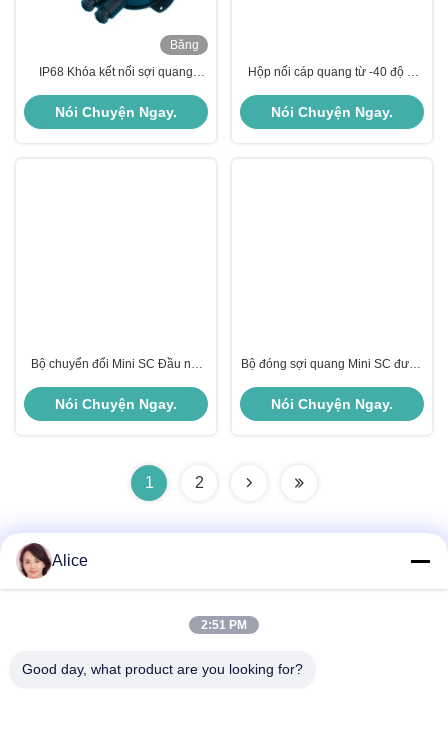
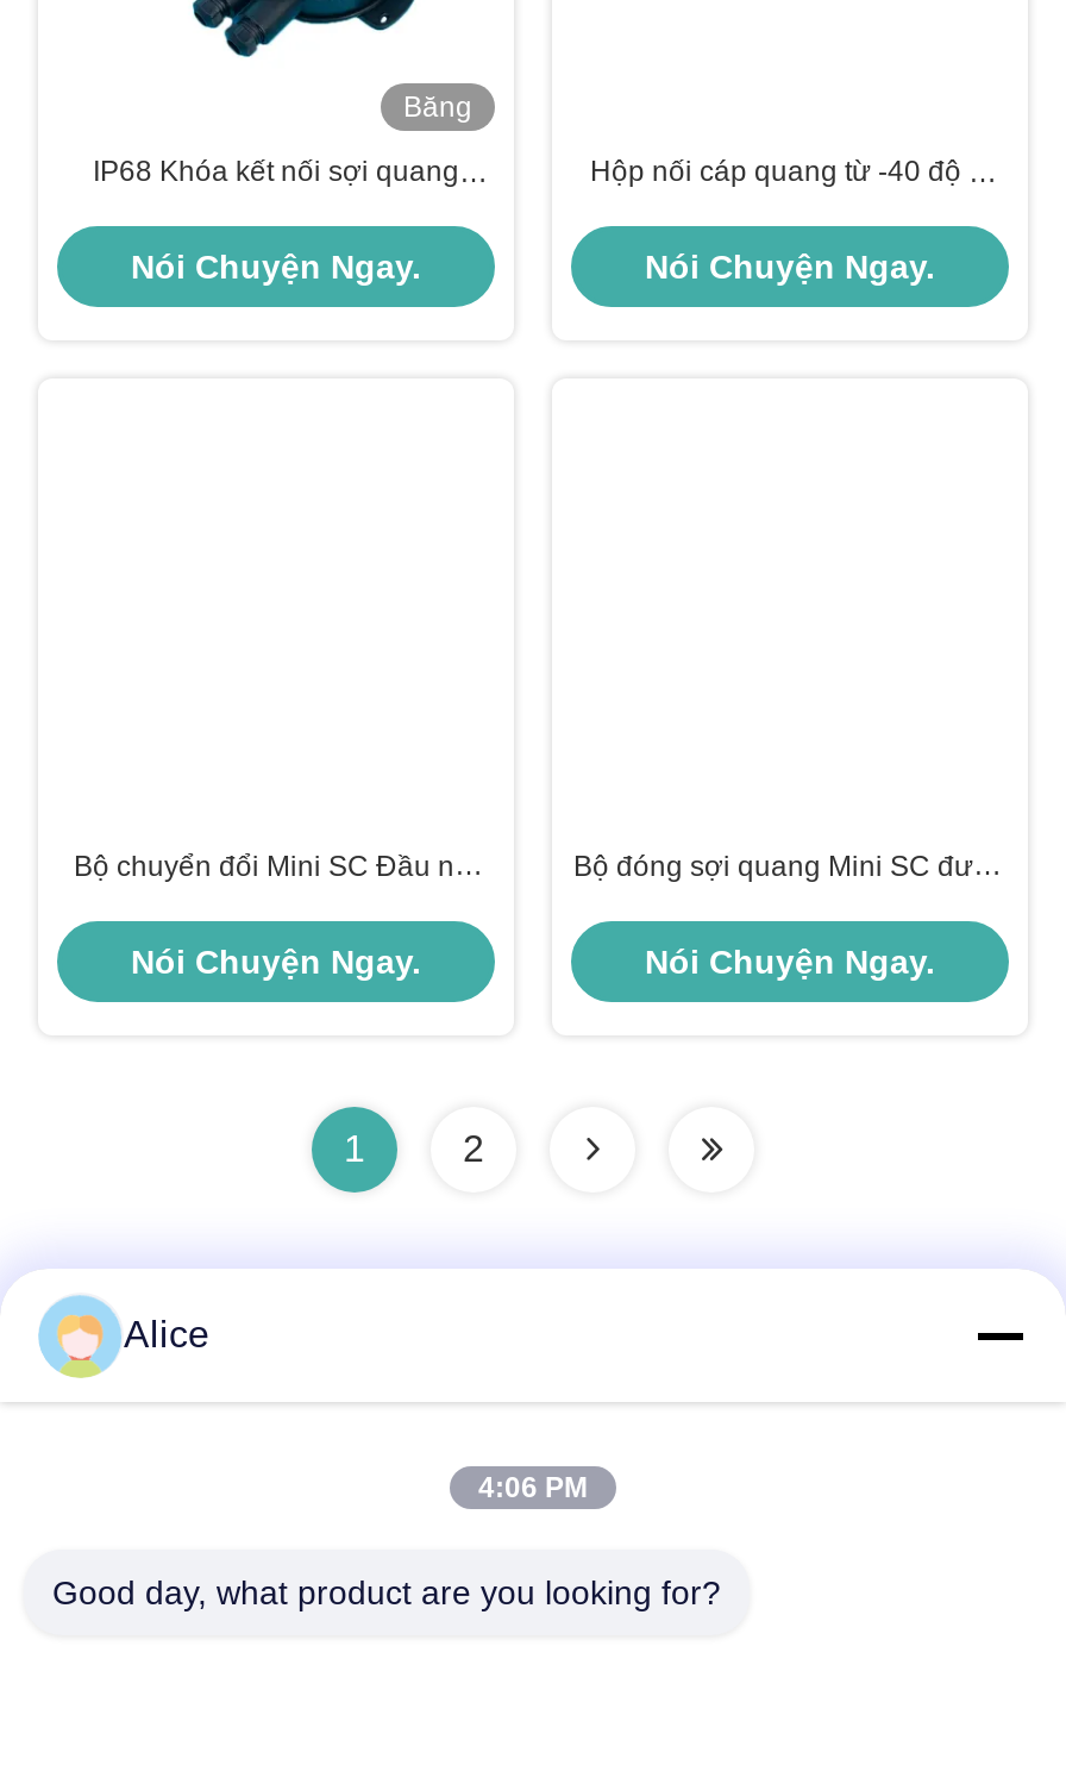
- [image]
+ [image]

- 2:51 PM
+ 4:06 PM
